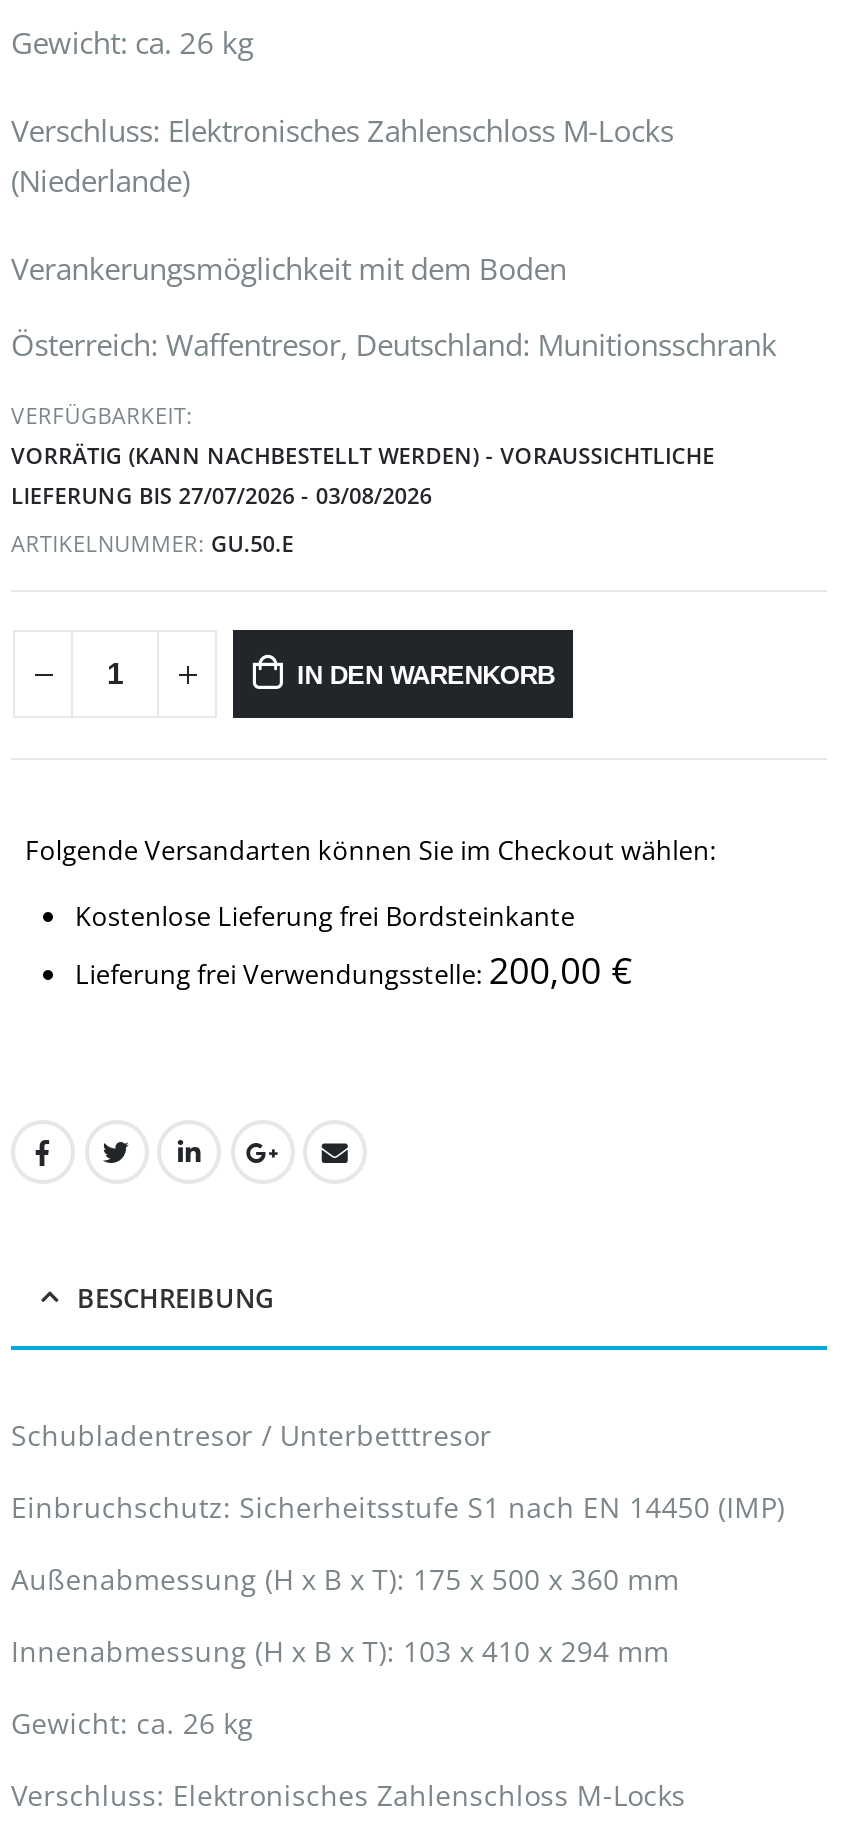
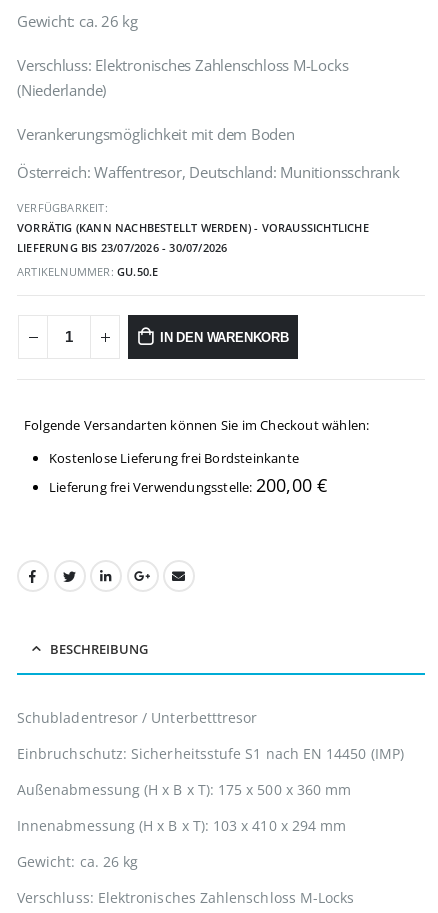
- LIEFERUNG BIS 27/07/2026 - 03/08/2026
+ LIEFERUNG BIS 23/07/2026 - 30/07/2026
